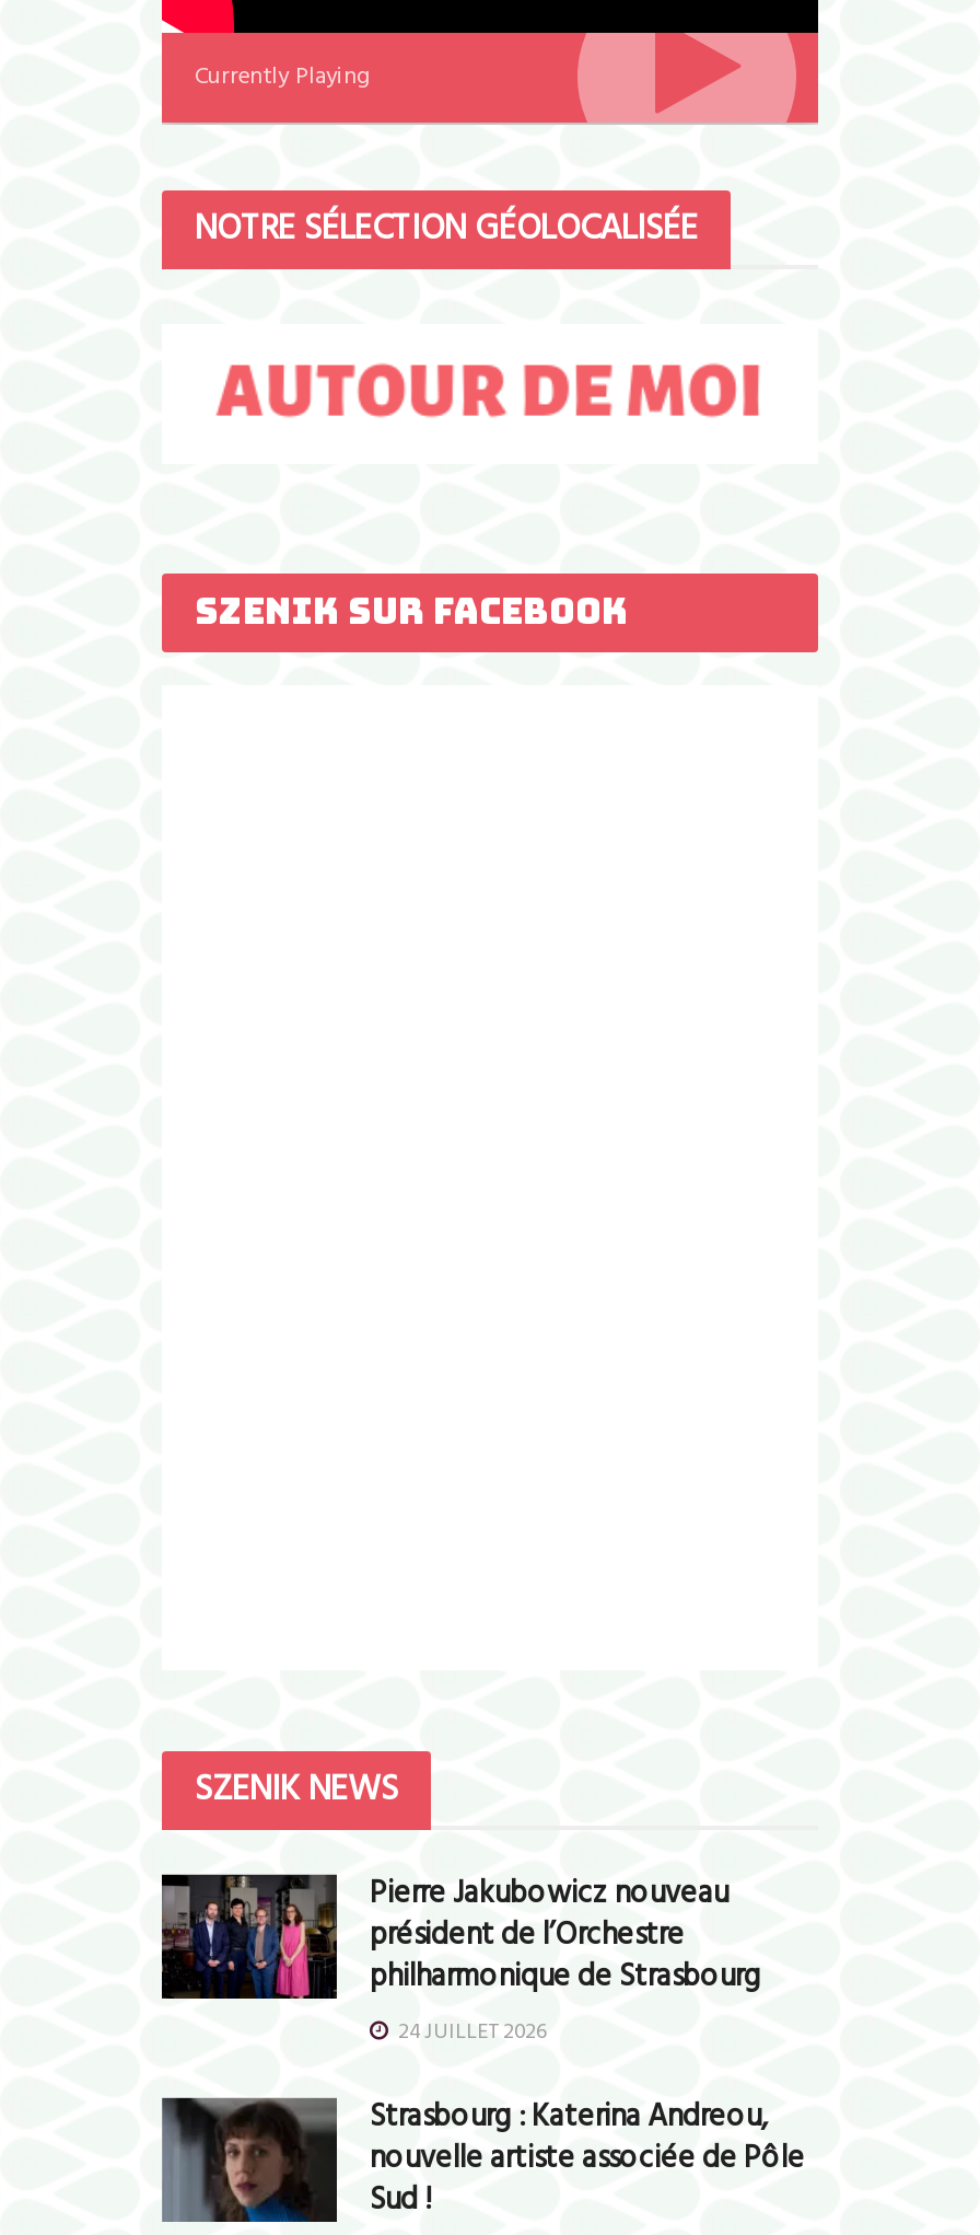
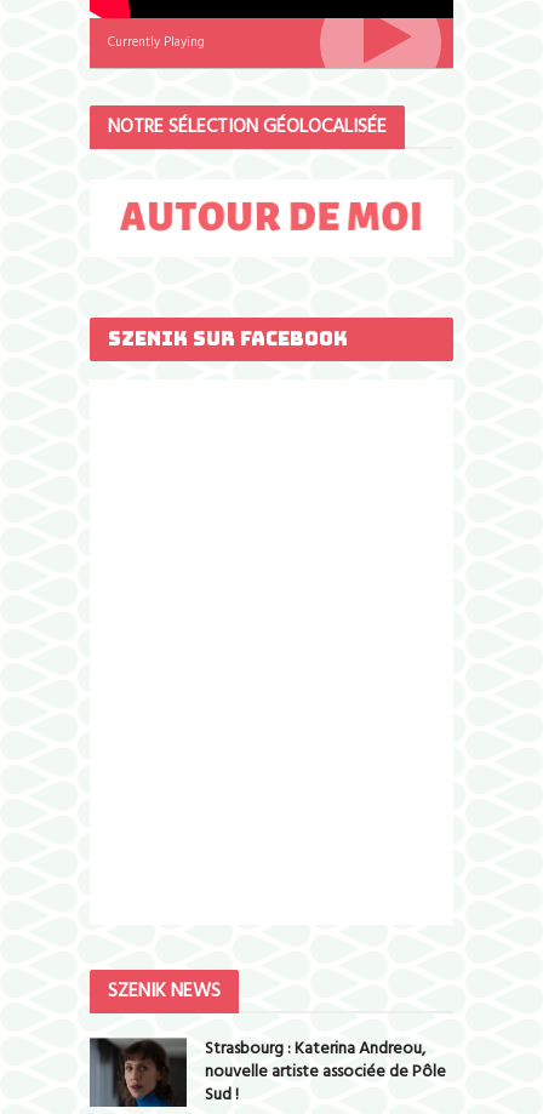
- [image]
- Pierre Jakubowicz nouveau
- président de l’Orchestre
- philharmonique de Strasbourg
- 24 JUILLET 2026
